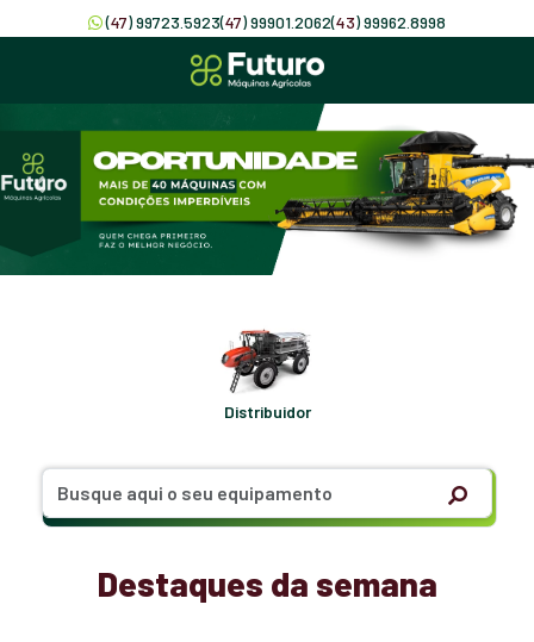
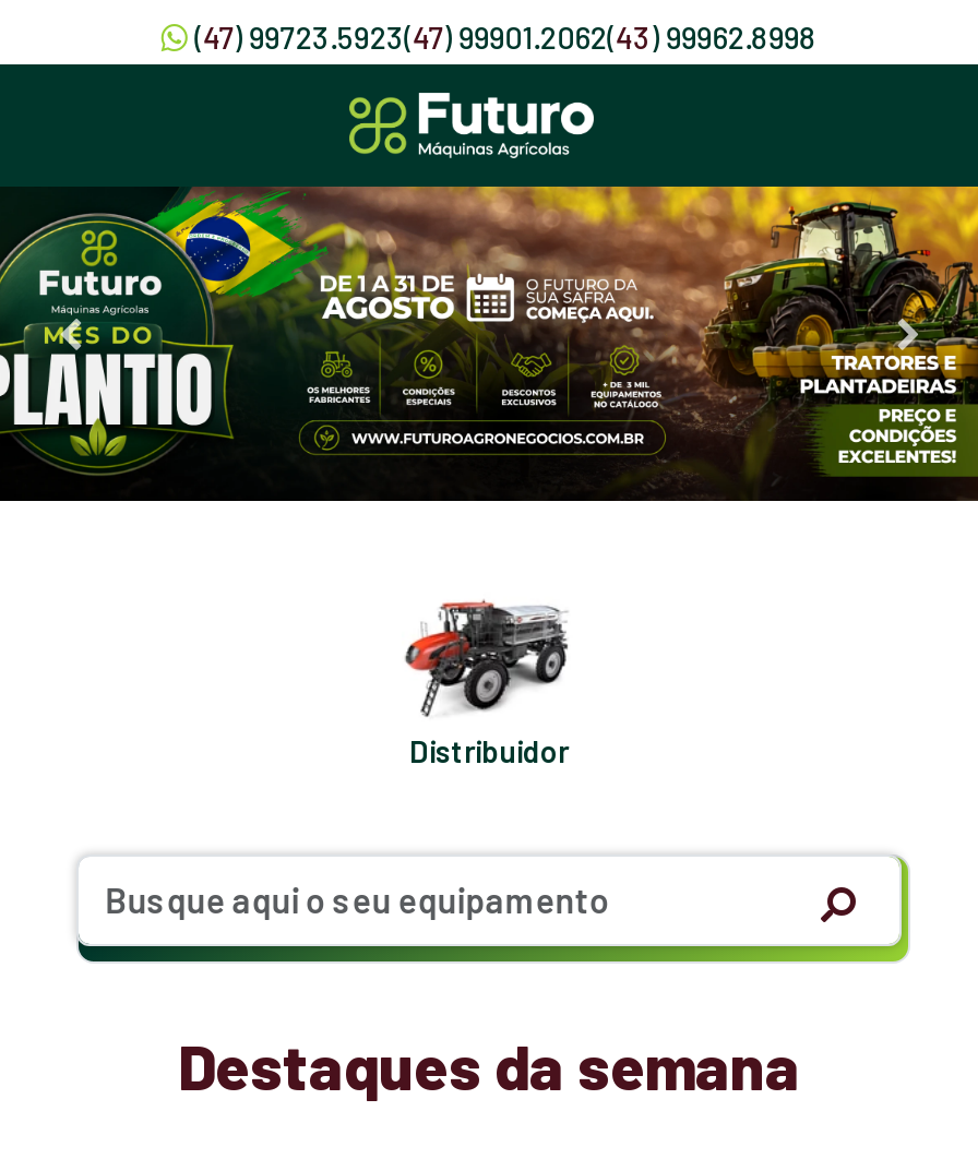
- [image]
+ [image]
